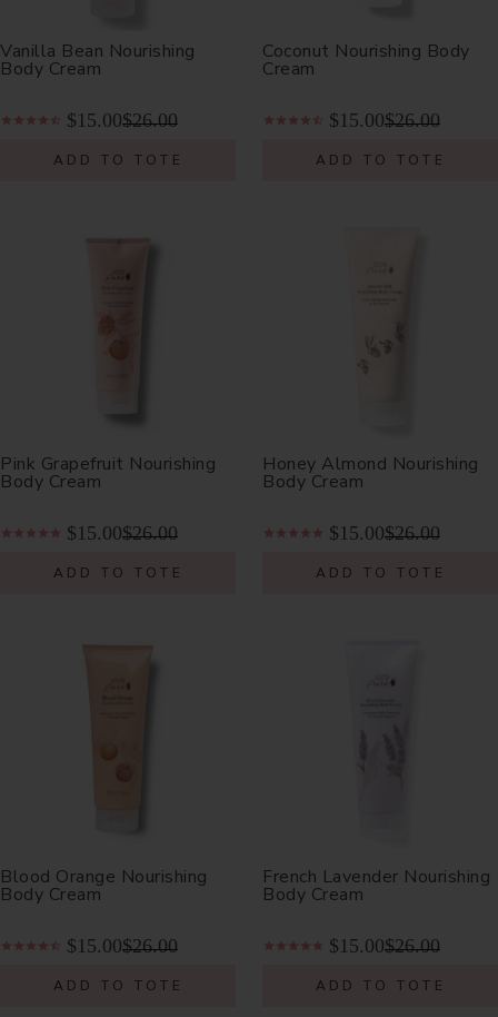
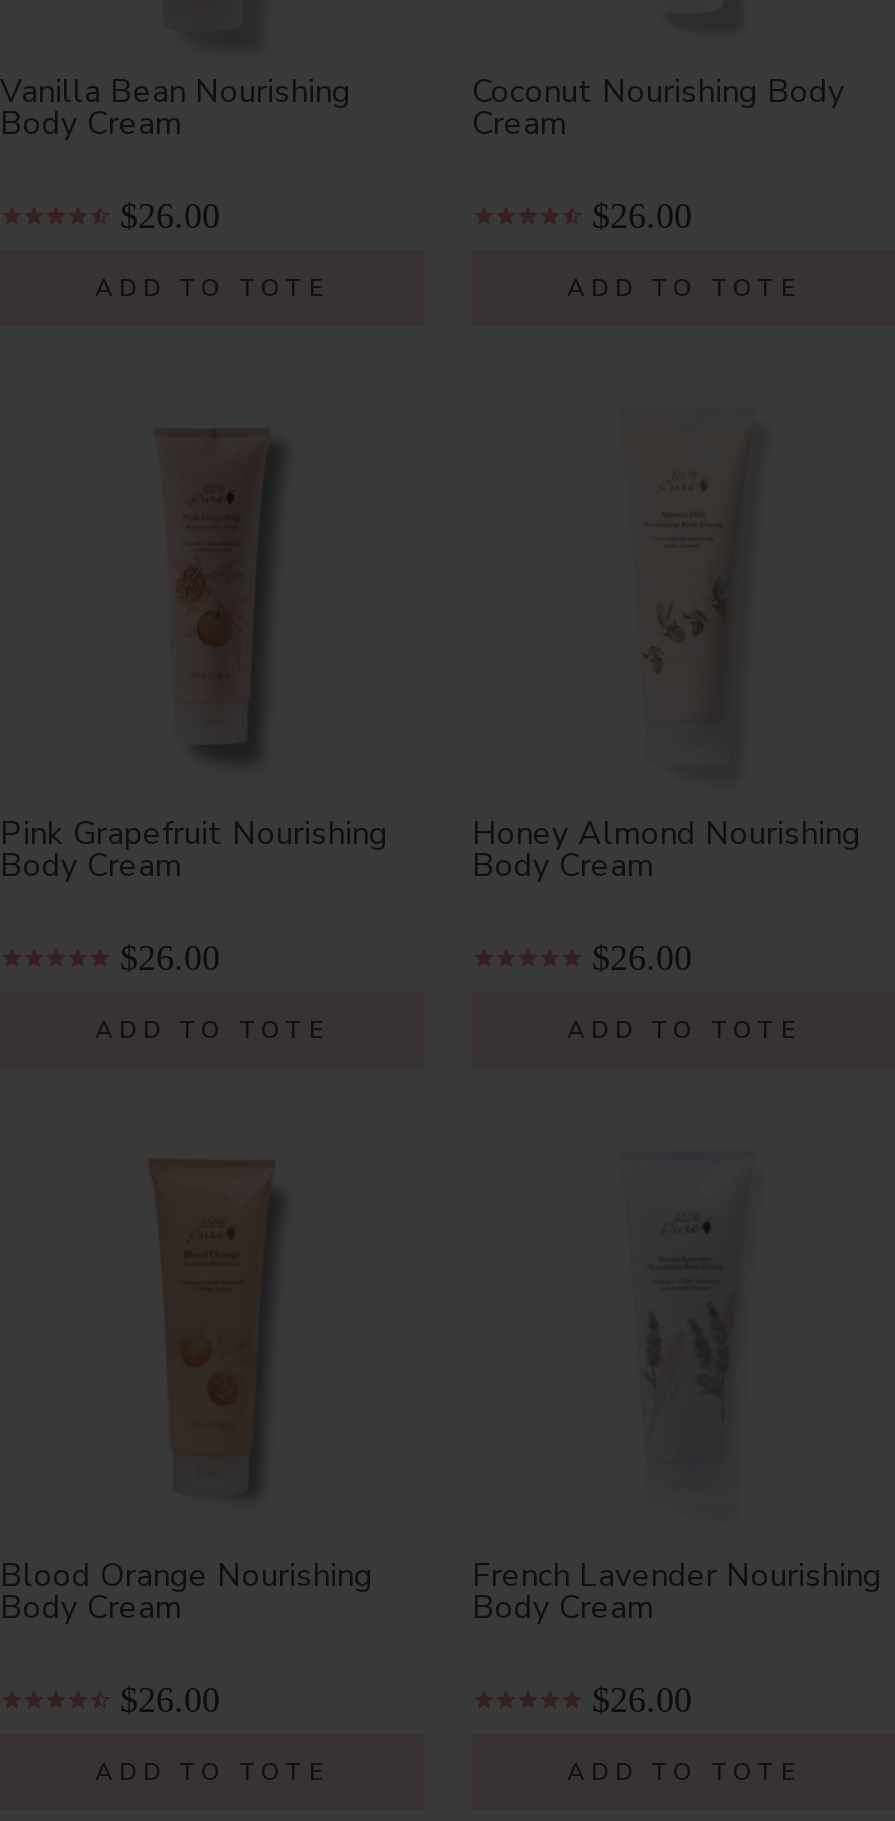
- $15.00$26.00
+ $26.00

- $15.00$26.00
+ $26.00

- $15.00$26.00
+ $26.00

- $15.00$26.00
+ $26.00

- $15.00$26.00
+ $26.00

- $15.00$26.00
+ $26.00
